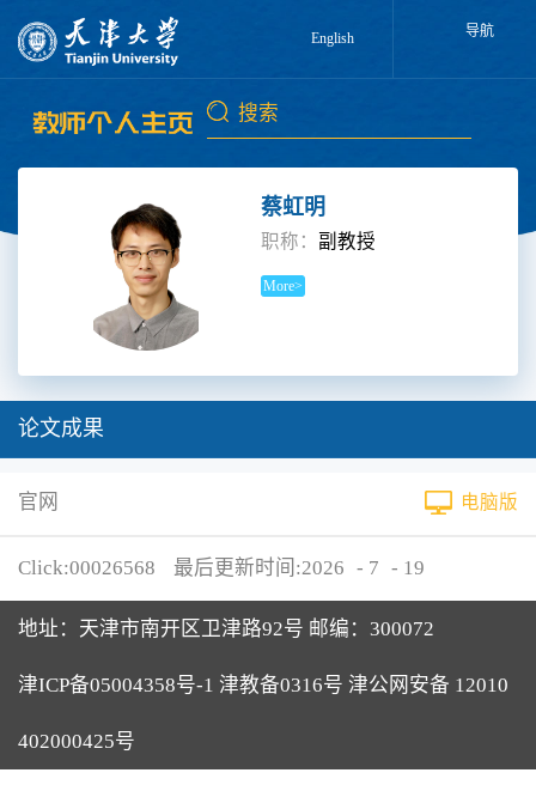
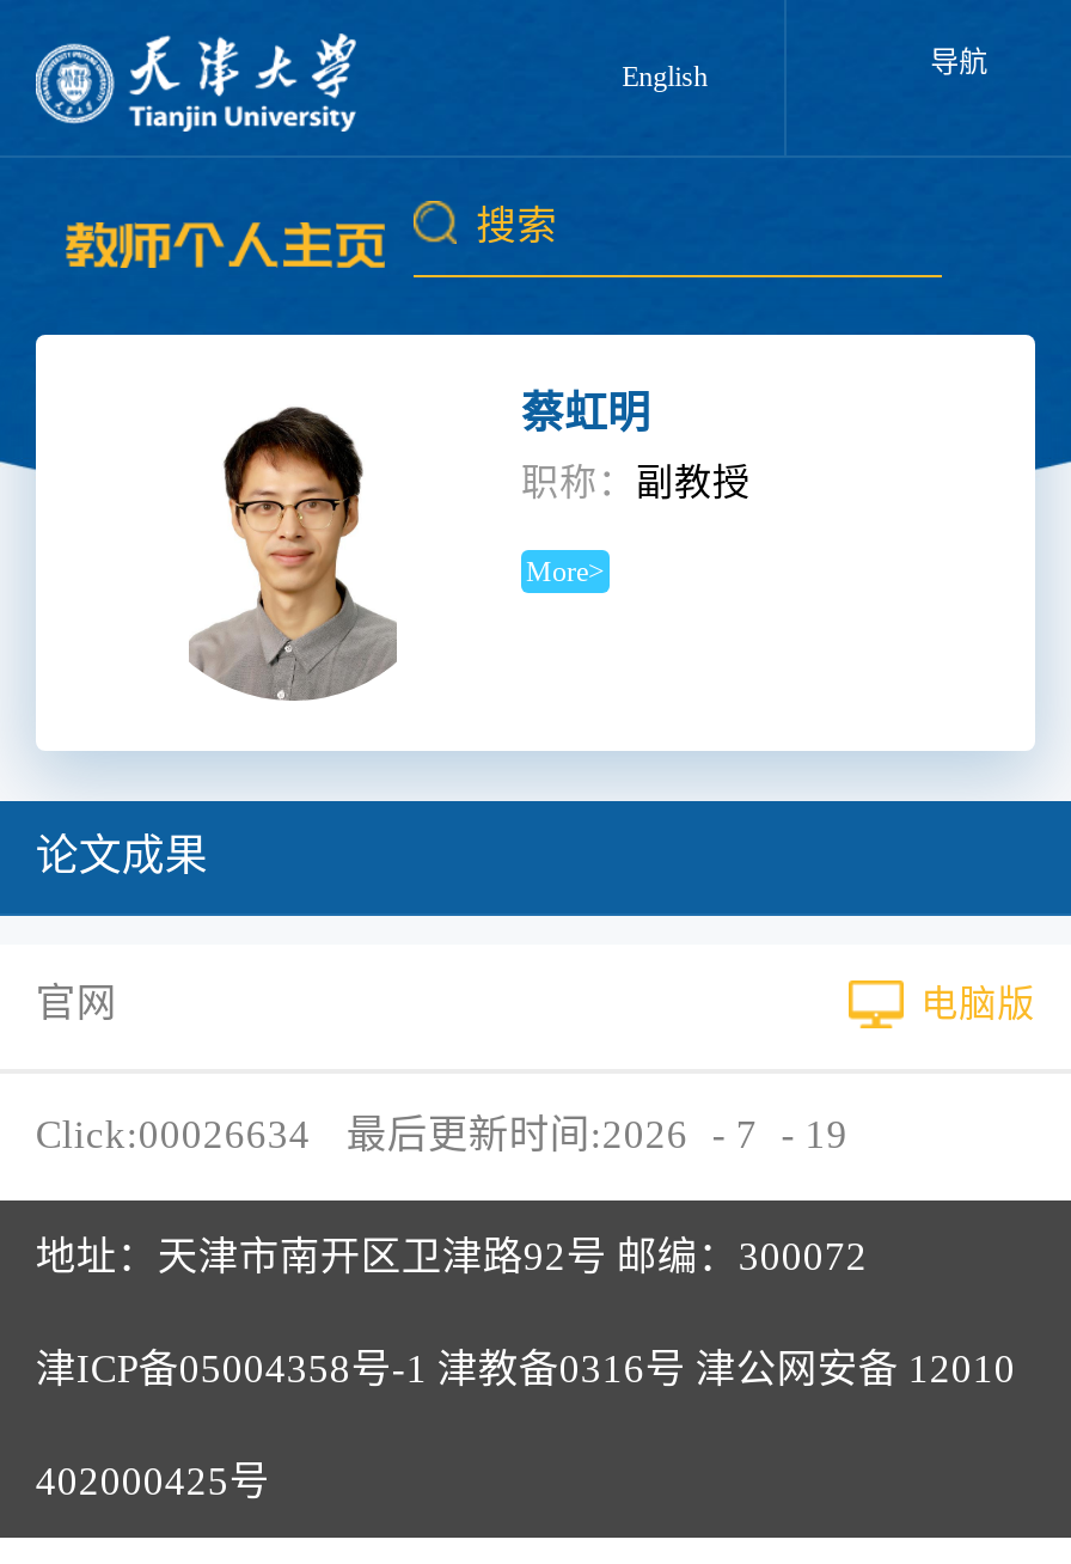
- Click:00026568 最后更新时间:2026 - 7 - 19
+ Click:00026634 最后更新时间:2026 - 7 - 19
